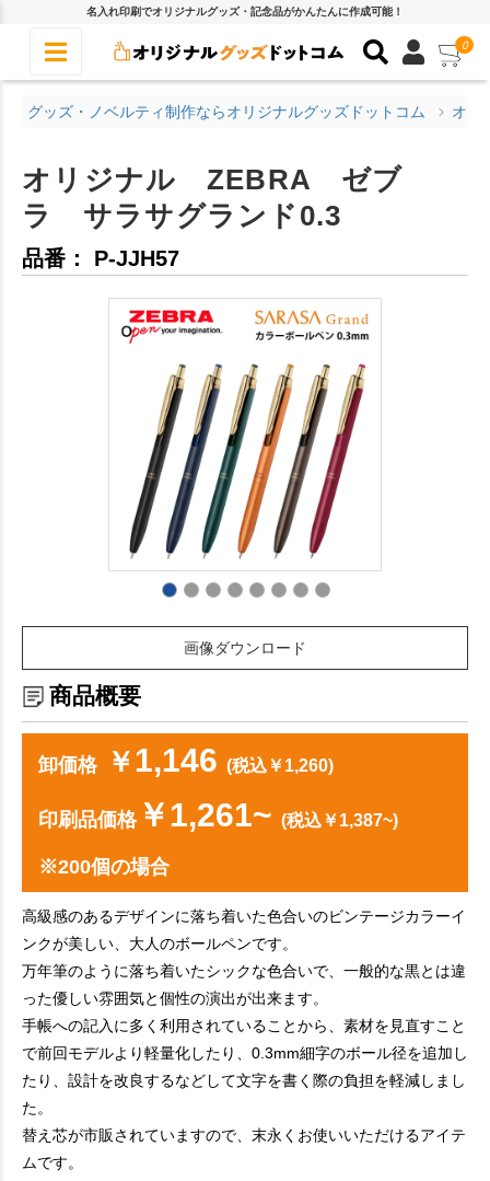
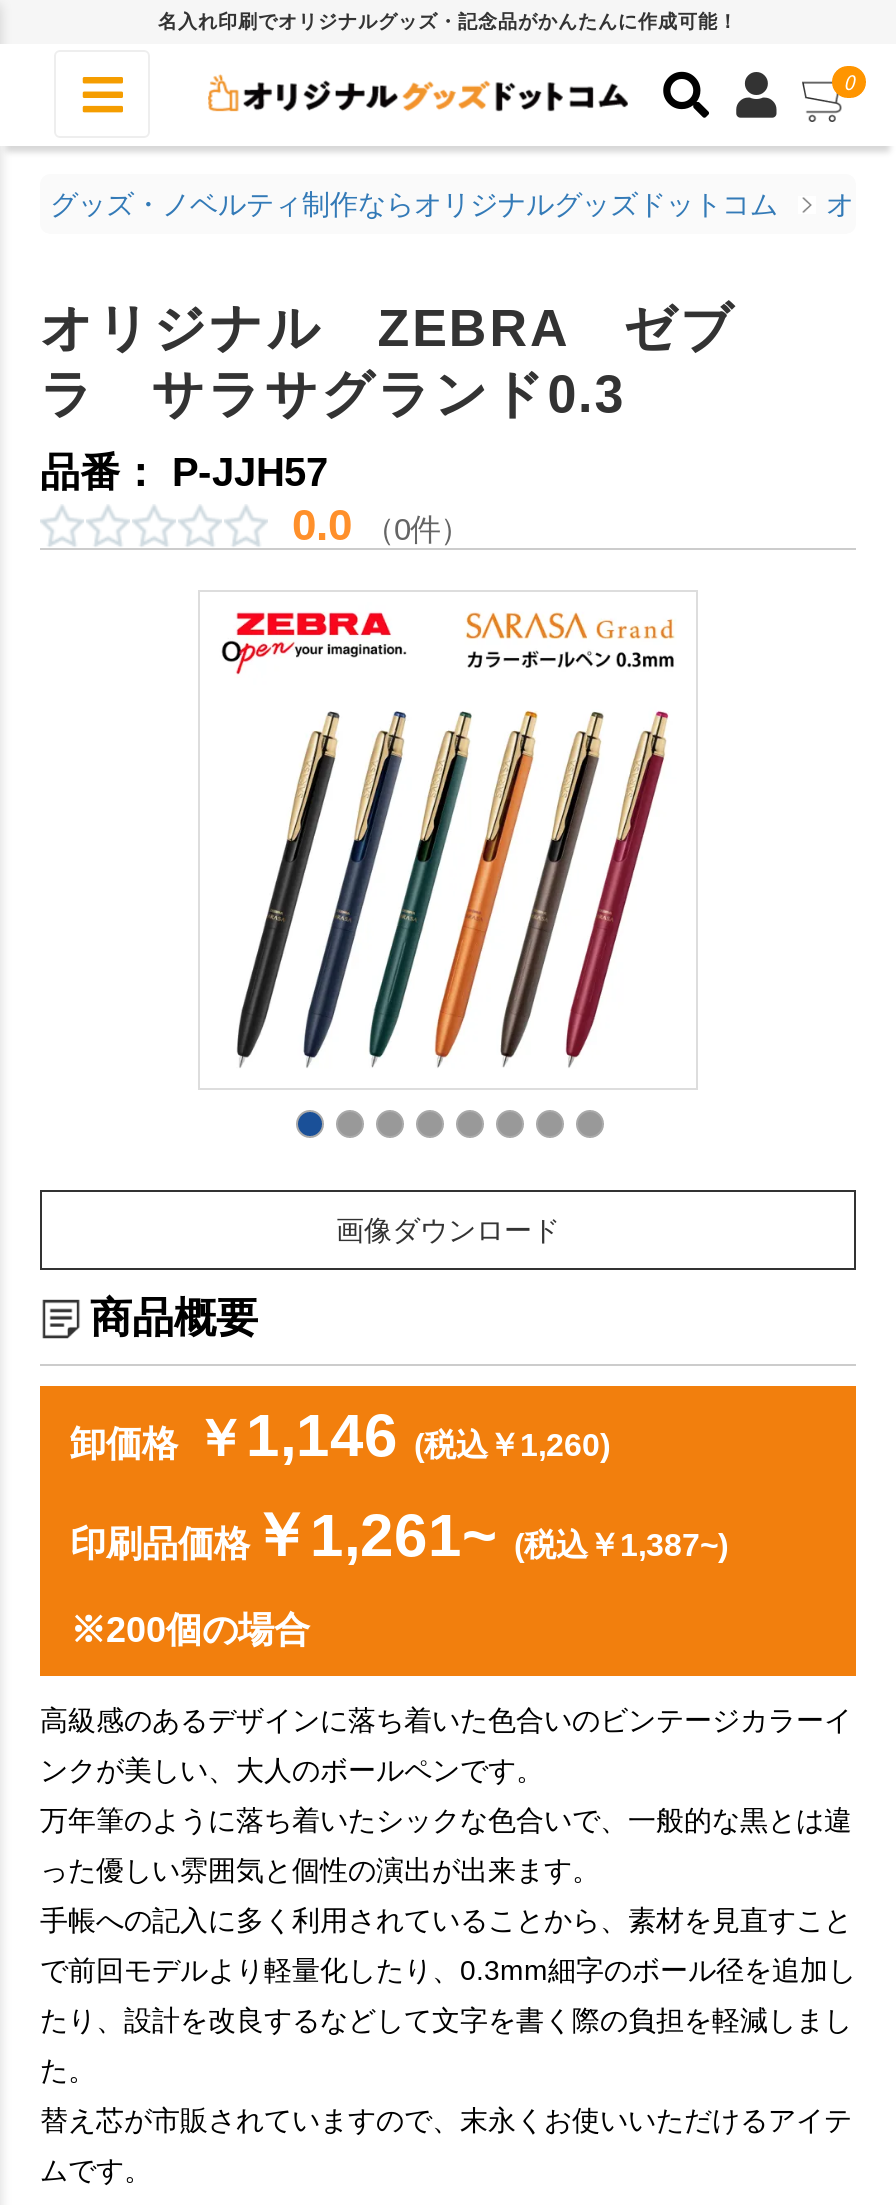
+ 0.0（0件）
